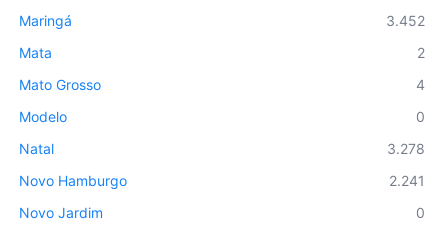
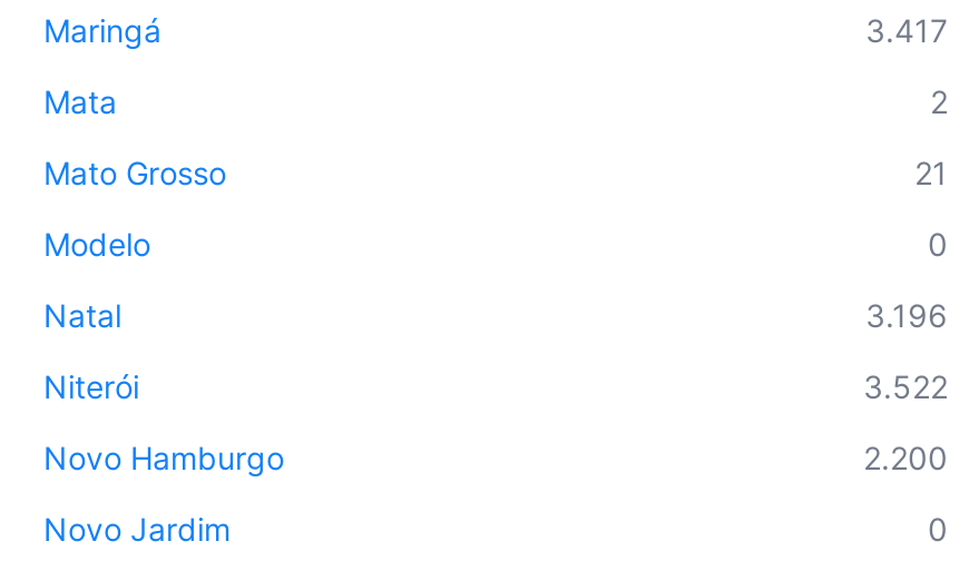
- 3.452
+ 3.417

- 4
+ 21

- 3.278
+ 3.196
+ Niterói
+ 3.522

- 2.241
+ 2.200
